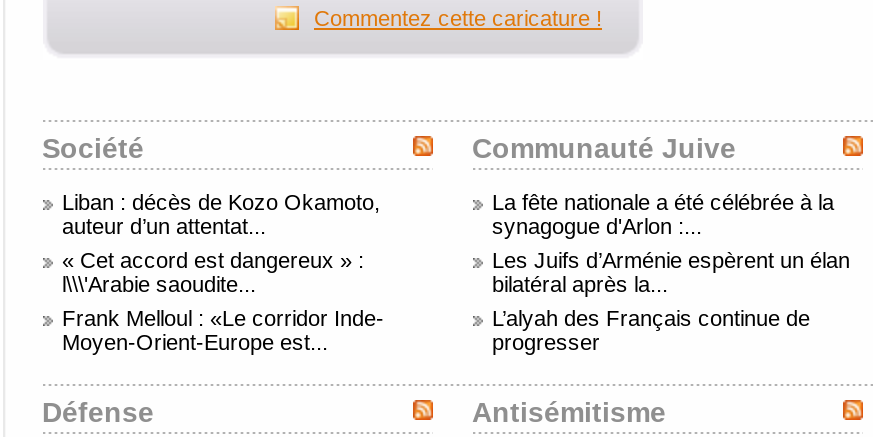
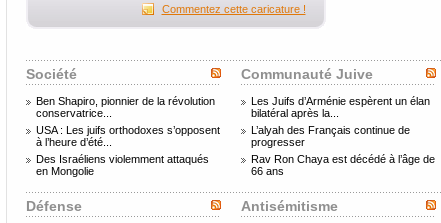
- Liban : décès de Kozo Okamoto,
- auteur d’un attentat...
- « Cet accord est dangereux » :
- l\\\'Arabie saoudite...
- Frank Melloul : «Le corridor Inde-
- Moyen-Orient-Europe est...
+ Ben Shapiro, pionnier de la révolution
+ conservatrice...
+ USA : Les juifs orthodoxes s’opposent
+ à l’heure d’été...
+ Des Israéliens violemment attaqués
+ en Mongolie

- La fête nationale a été célébrée à la
- synagogue d'Arlon :...

moved up: Les Juifs d’Arménie espèrent un élan | bilatéral après la... | L’alyah des Français continue de | progresser

+ Rav Ron Chaya est décédé à l’âge de
+ 66 ans
